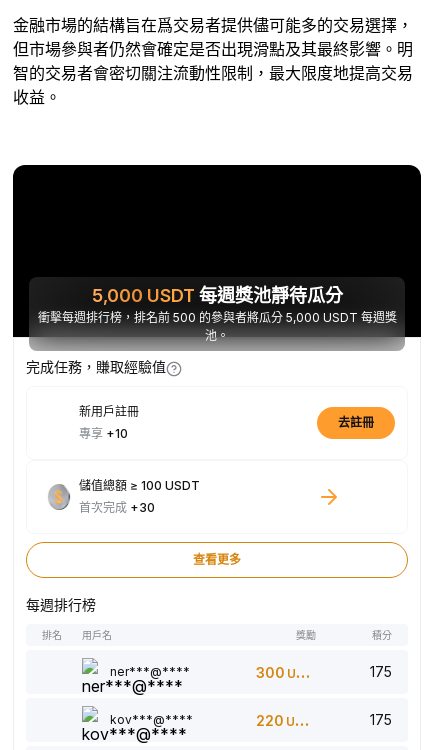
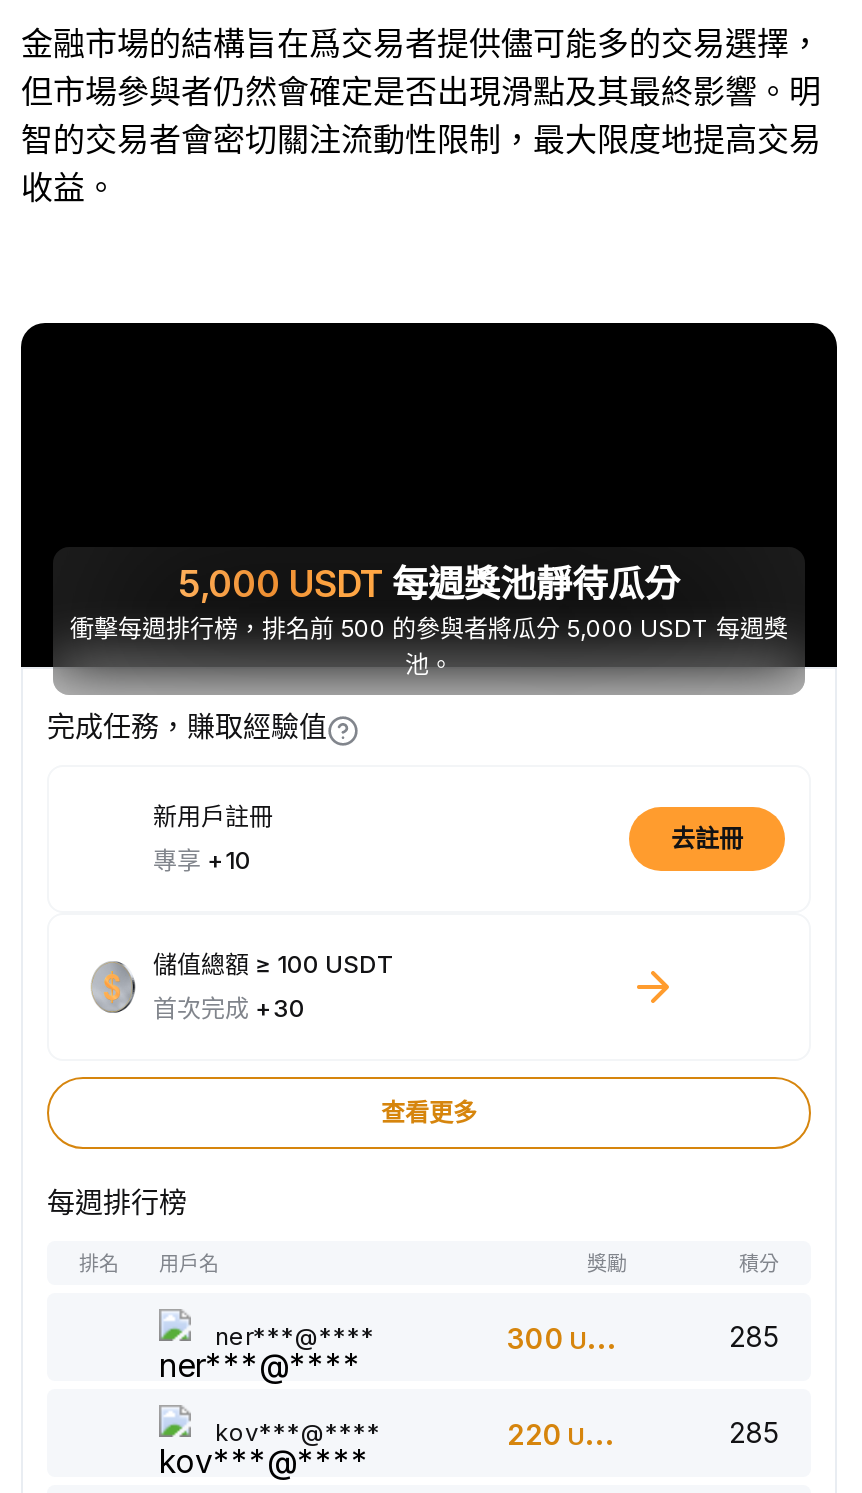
- 175
+ 285

- 175
+ 285
